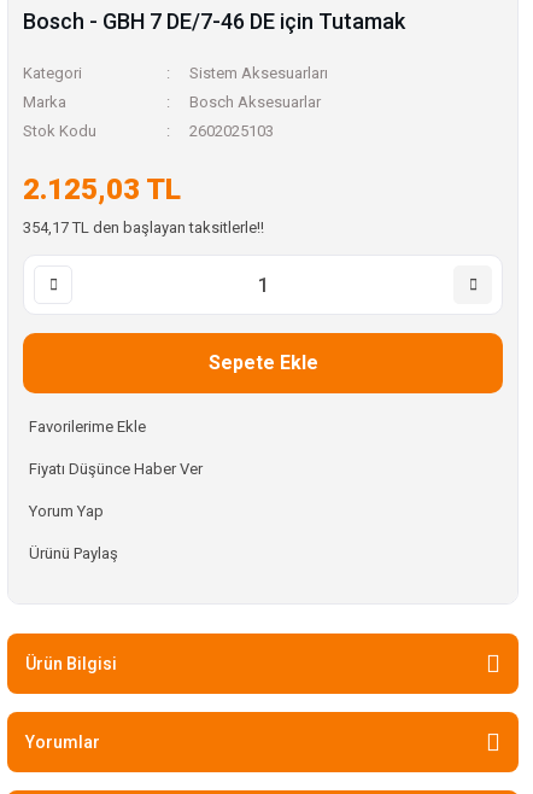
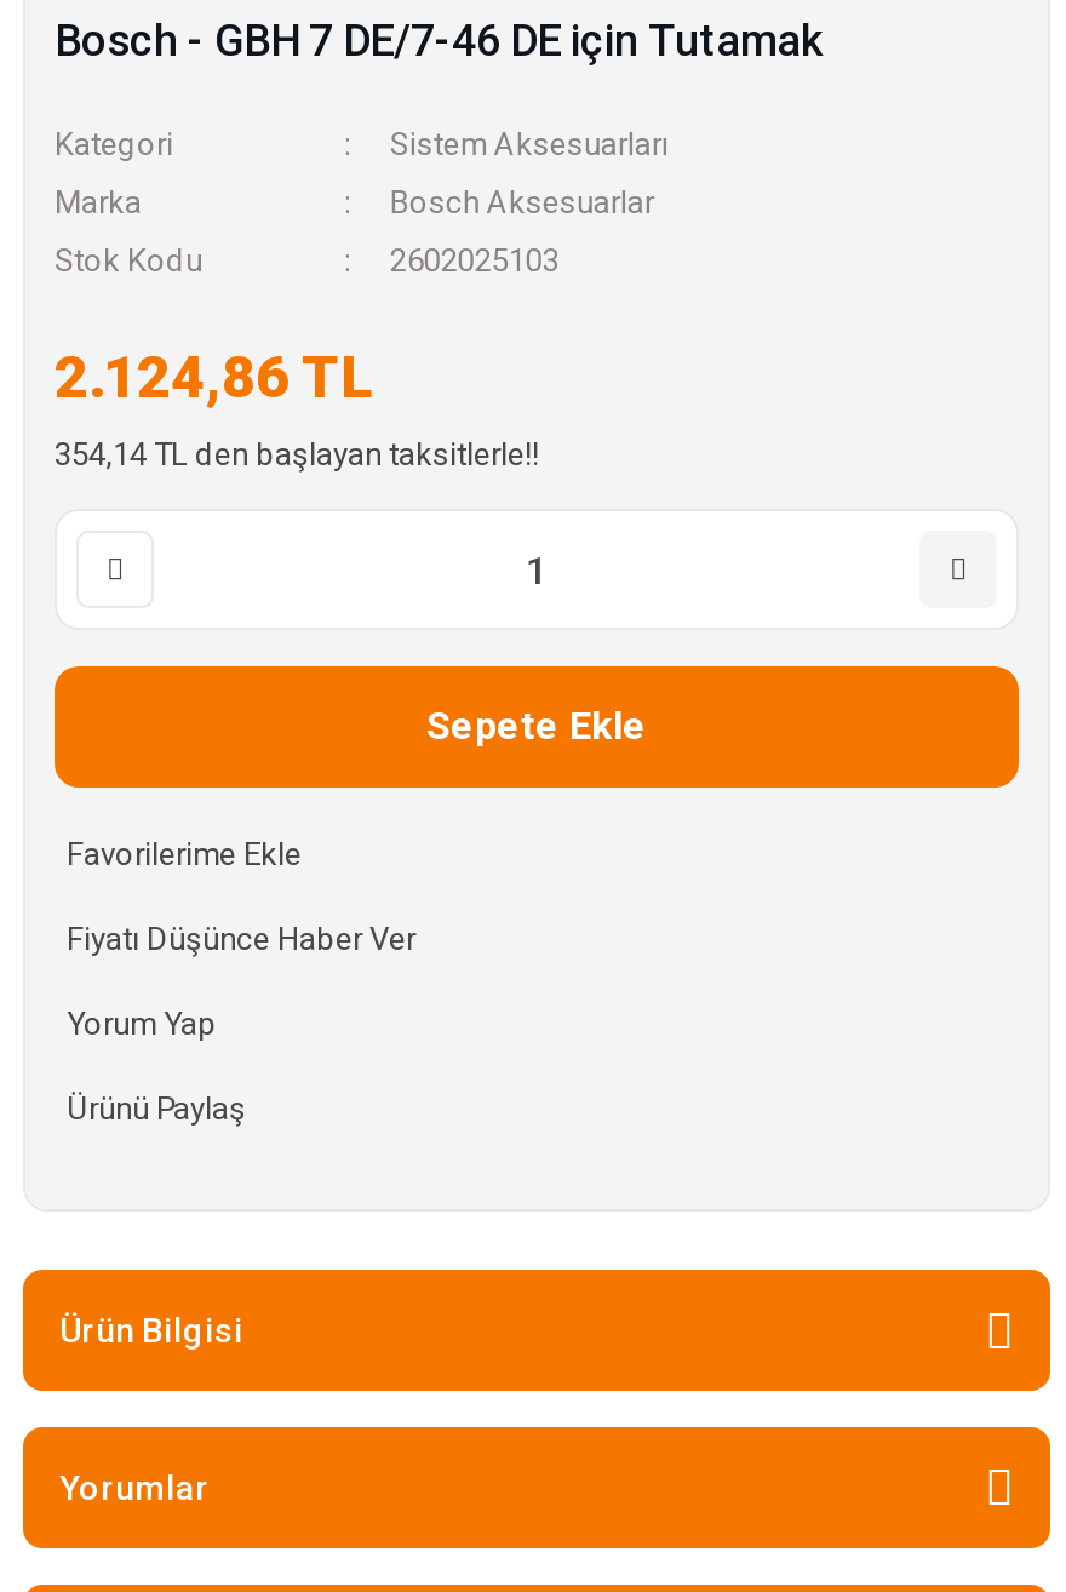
- 2.125,03 TL
+ 2.124,86 TL

- 354,17 TL den başlayan taksitlerle!!
+ 354,14 TL den başlayan taksitlerle!!
